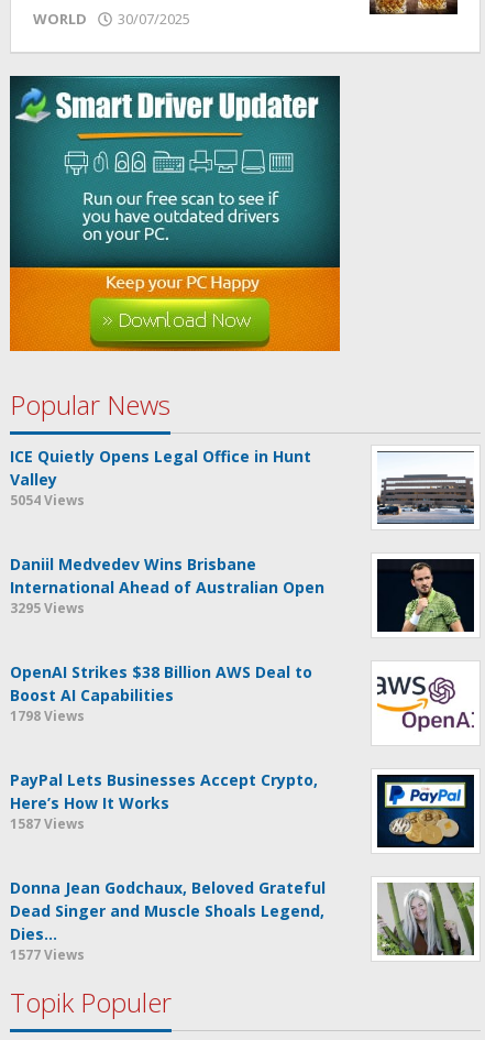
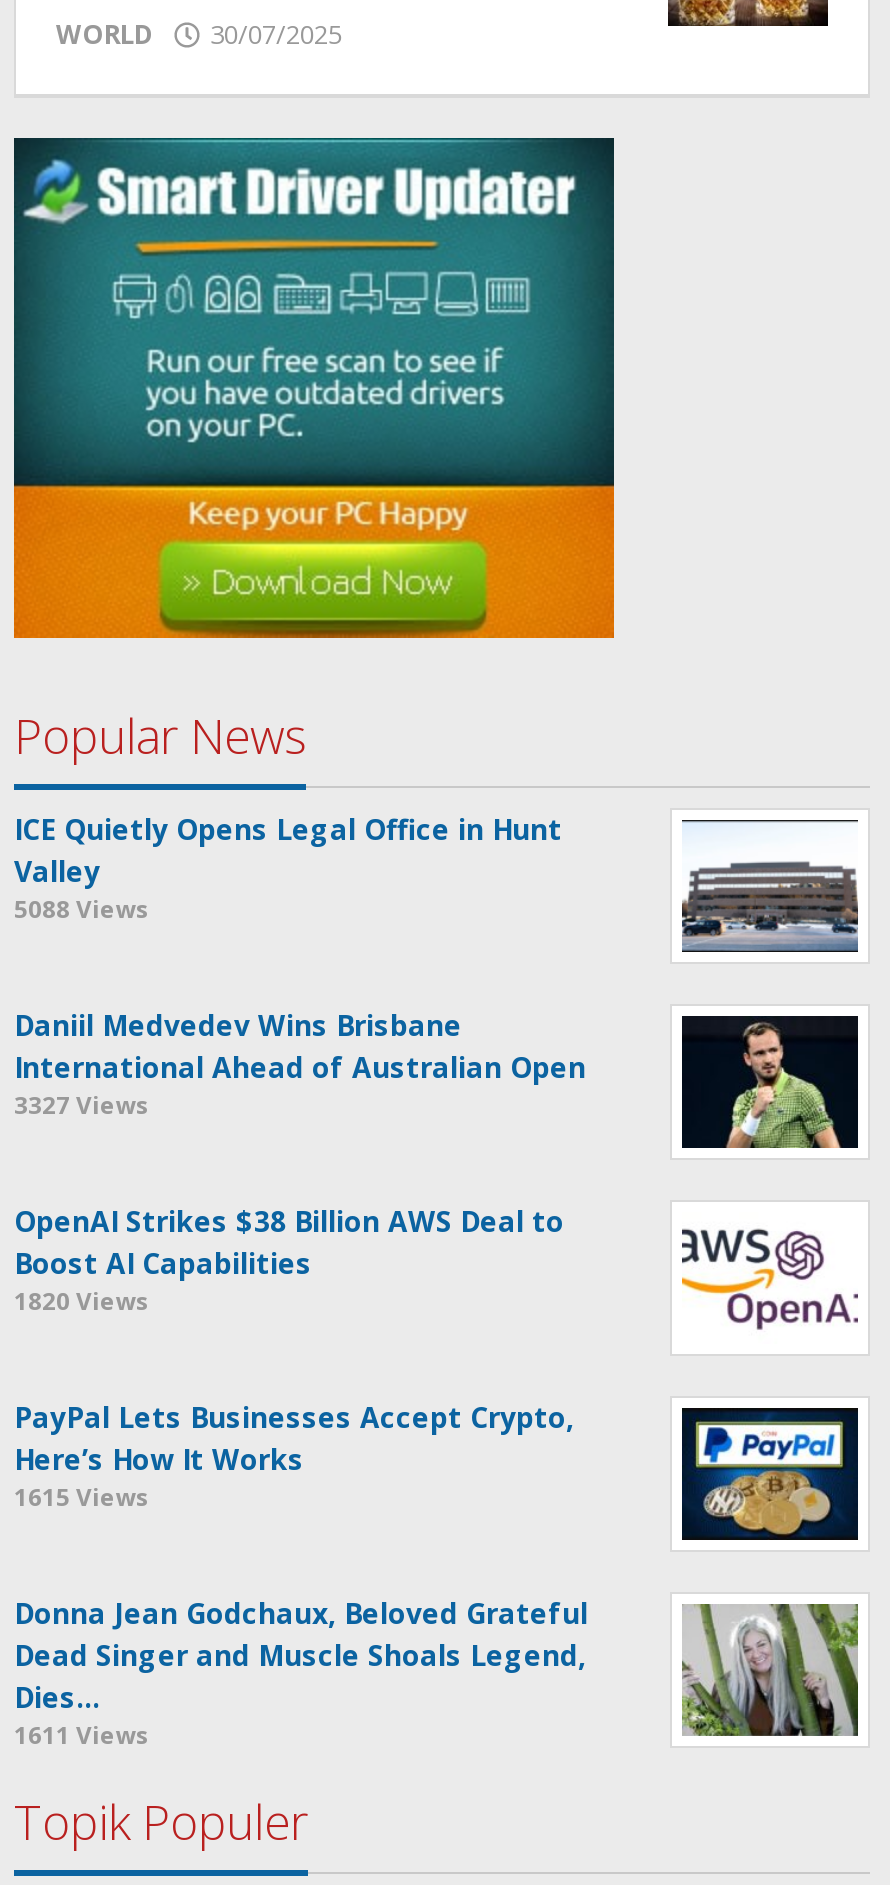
- 5054 Views
+ 5088 Views

- 3295 Views
+ 3327 Views

- 1798 Views
+ 1820 Views

- 1587 Views
+ 1615 Views

- 1577 Views
+ 1611 Views
